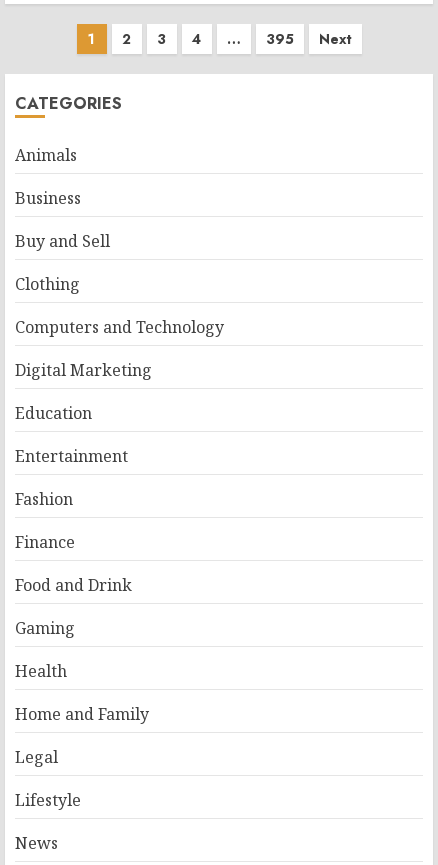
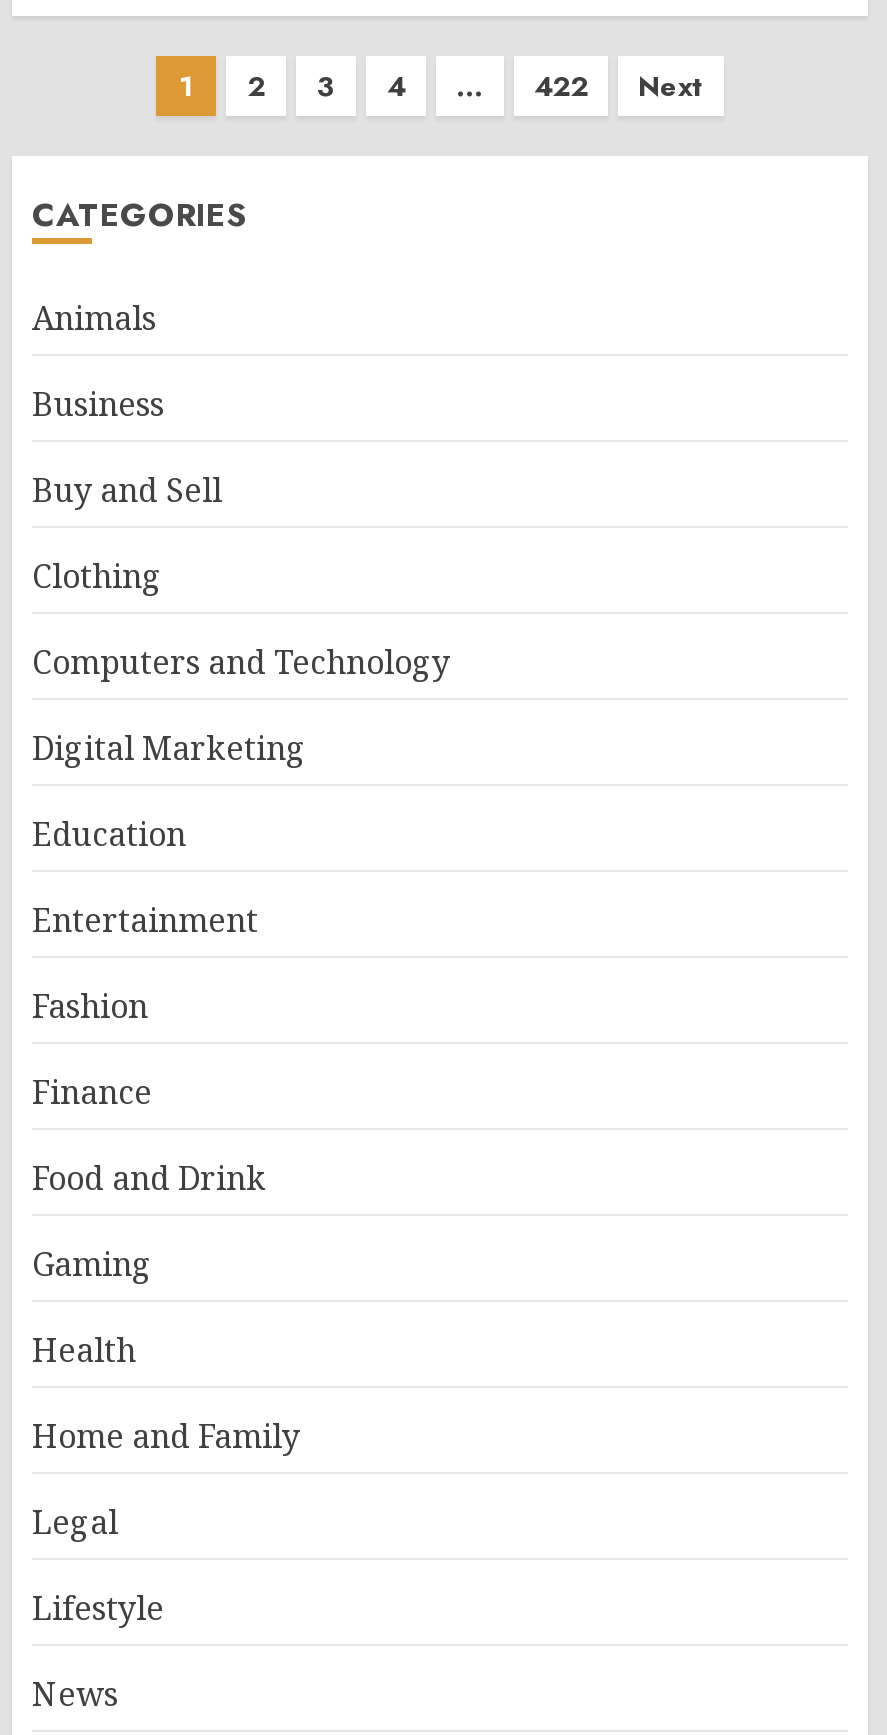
- 395
+ 422
